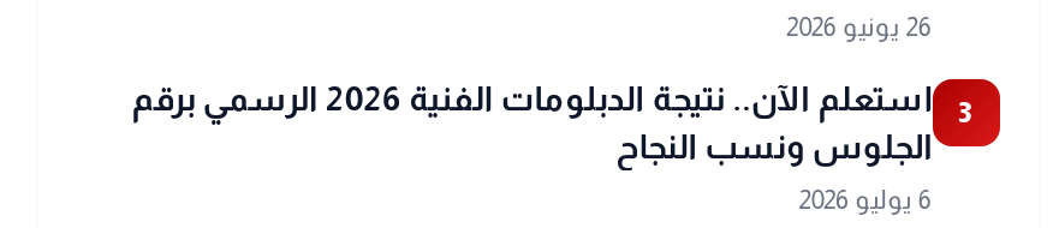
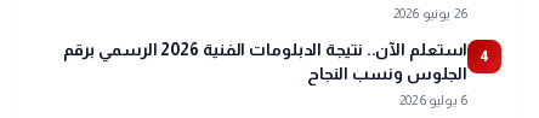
- 3
+ 4
